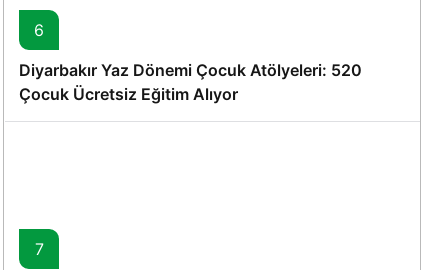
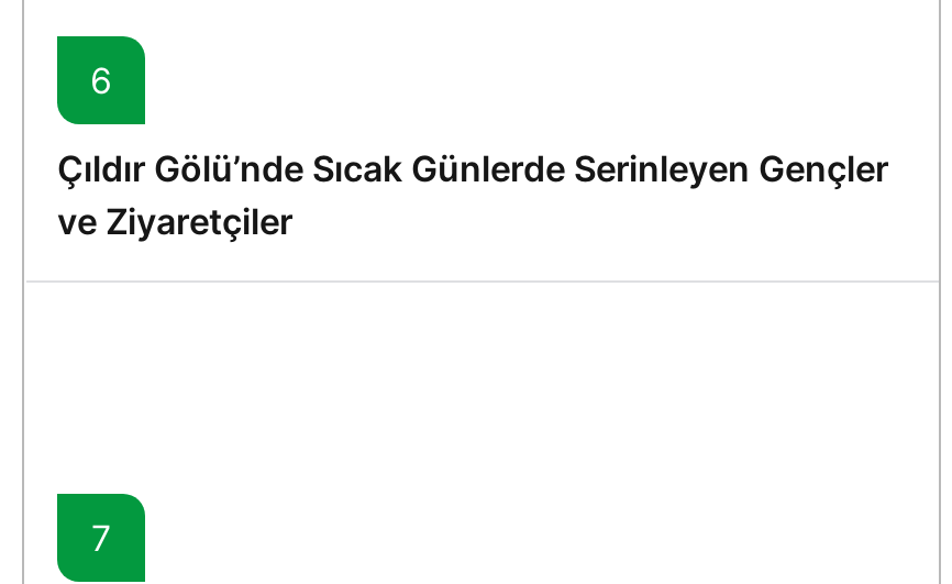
- Diyarbakır Yaz Dönemi Çocuk Atölyeleri: 520
- Çocuk Ücretsiz Eğitim Alıyor
+ Çıldır Gölü’nde Sıcak Günlerde Serinleyen Gençler
+ ve Ziyaretçiler
